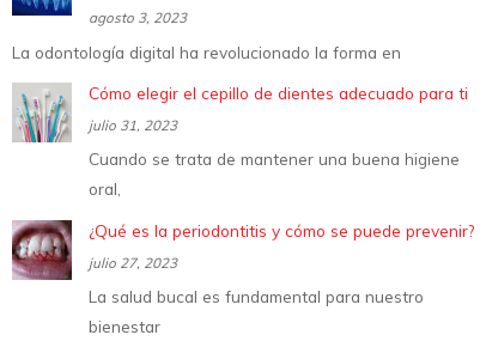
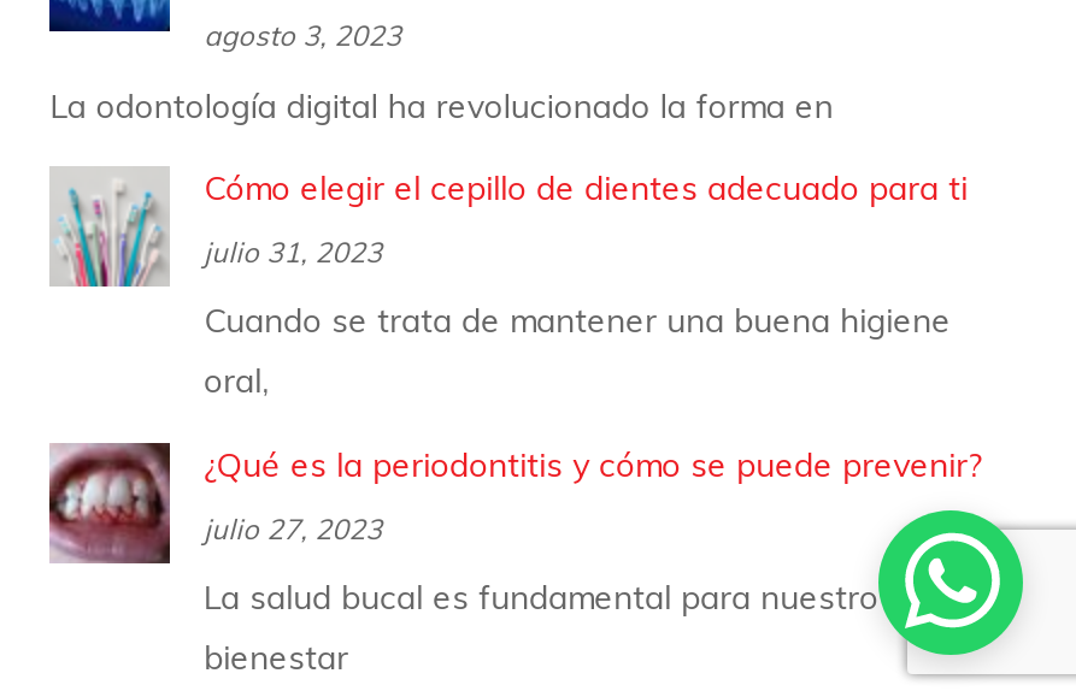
+ [image]
